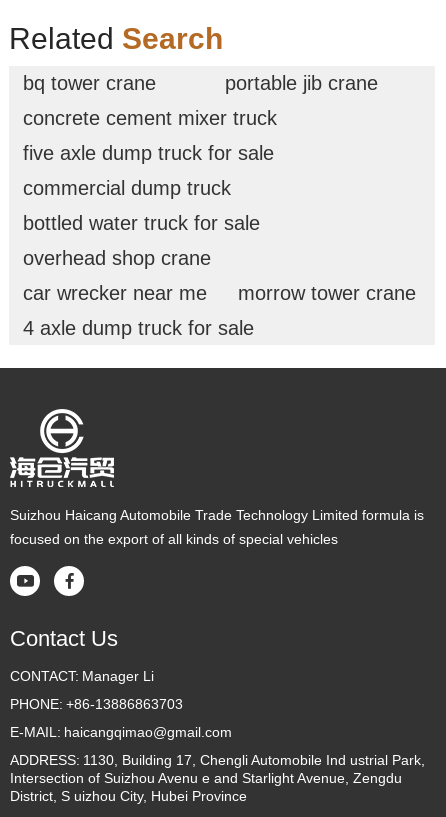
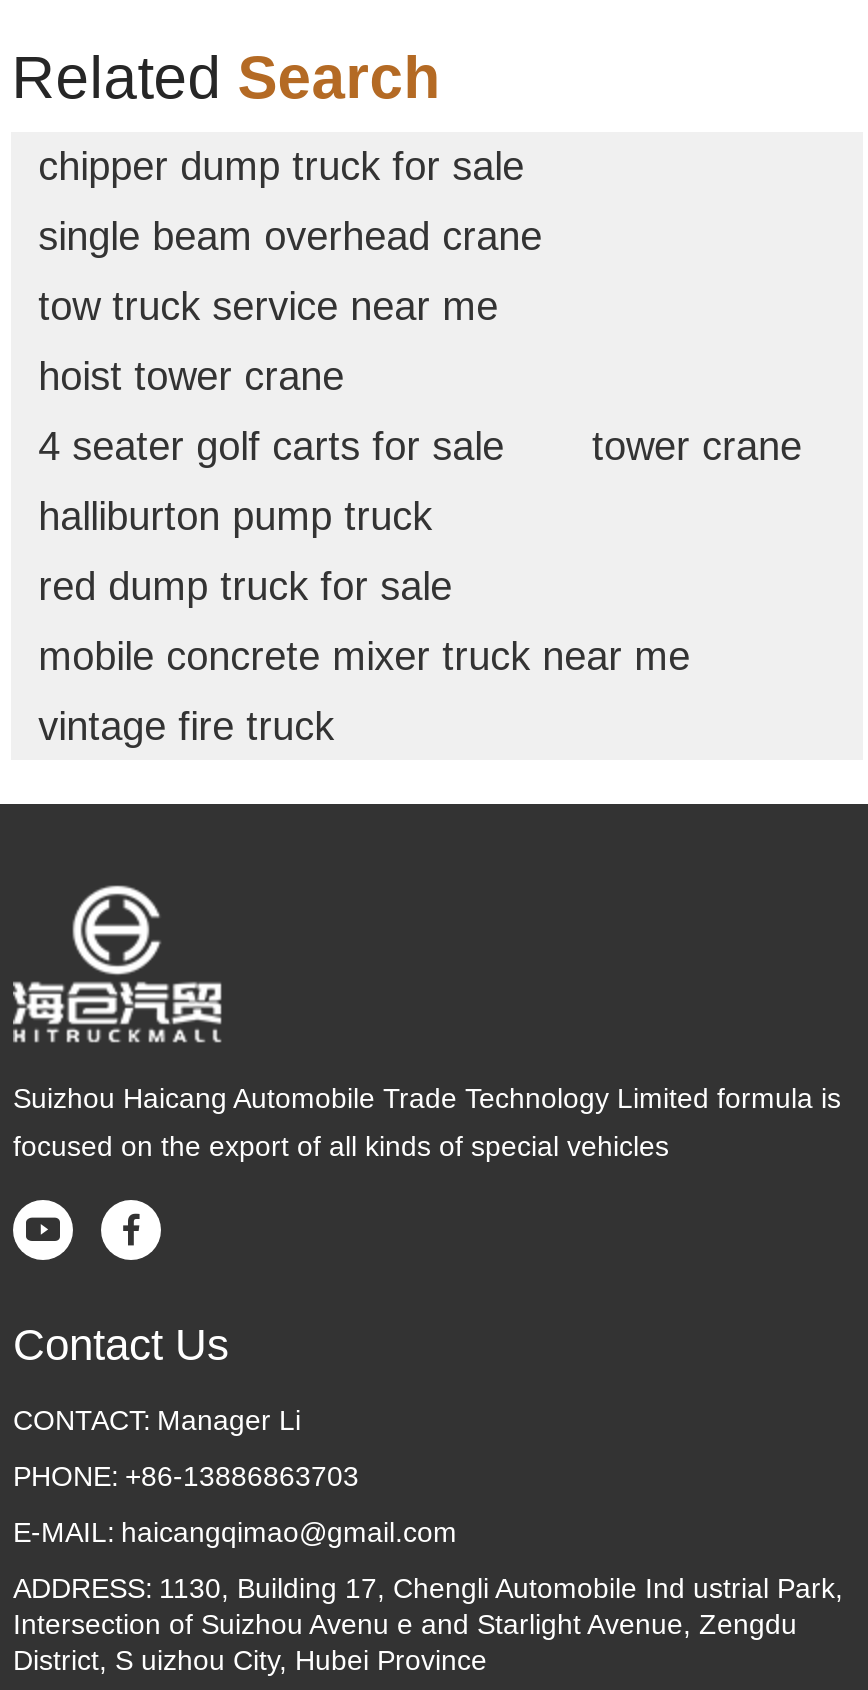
- bq tower crane
- portable jib crane
- concrete cement mixer truck
- five axle dump truck for sale
- commercial dump truck
- bottled water truck for sale
- overhead shop crane
- car wrecker near me
- morrow tower crane
- 4 axle dump truck for sale
+ chipper dump truck for sale
+ single beam overhead crane
+ tow truck service near me
+ hoist tower crane
+ 4 seater golf carts for sale
+ tower crane
+ halliburton pump truck
+ red dump truck for sale
+ mobile concrete mixer truck near me
+ vintage fire truck
